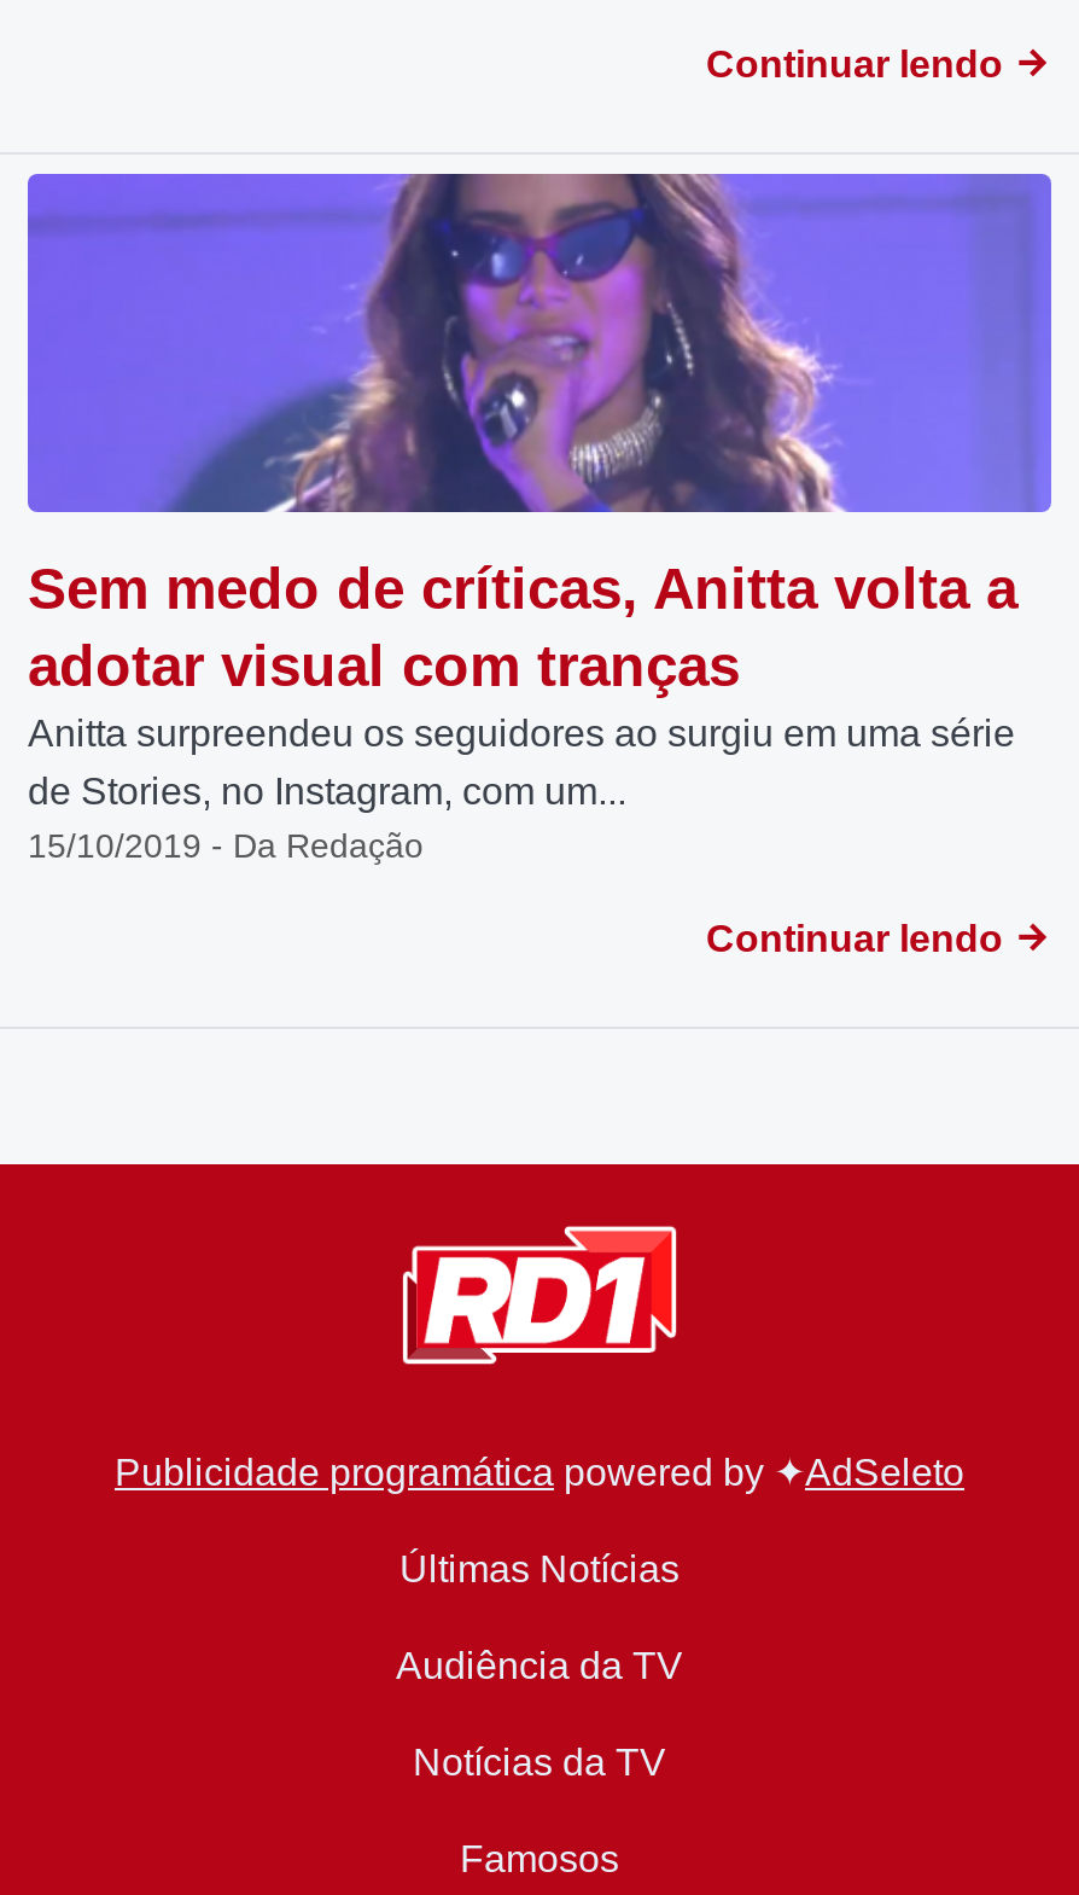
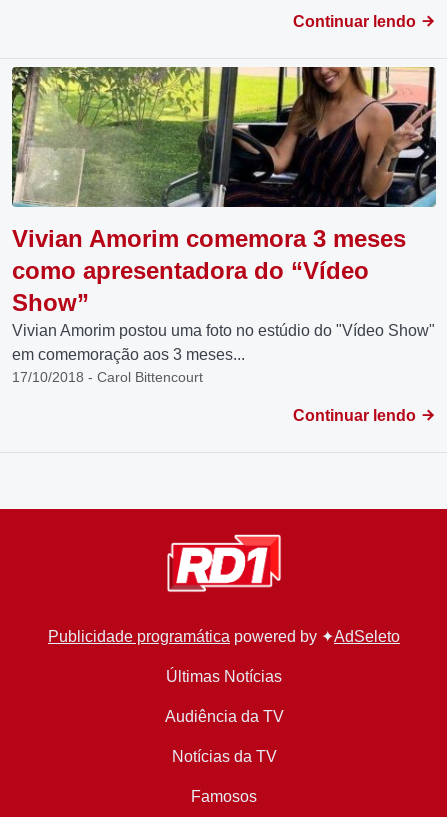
- [image]
- Sem medo de críticas, Anitta volta a
- adotar visual com tranças
- Anitta surpreendeu os seguidores ao surgiu em uma série
- de Stories, no Instagram, com um...
- 15/10/2019 - Da Redação
+ [image]
+ Vivian Amorim comemora 3 meses
+ como apresentadora do “Vídeo
+ Show”
+ Vivian Amorim postou uma foto no estúdio do "Vídeo Show"
+ em comemoração aos 3 meses...
+ 17/10/2018 - Carol Bittencourt
